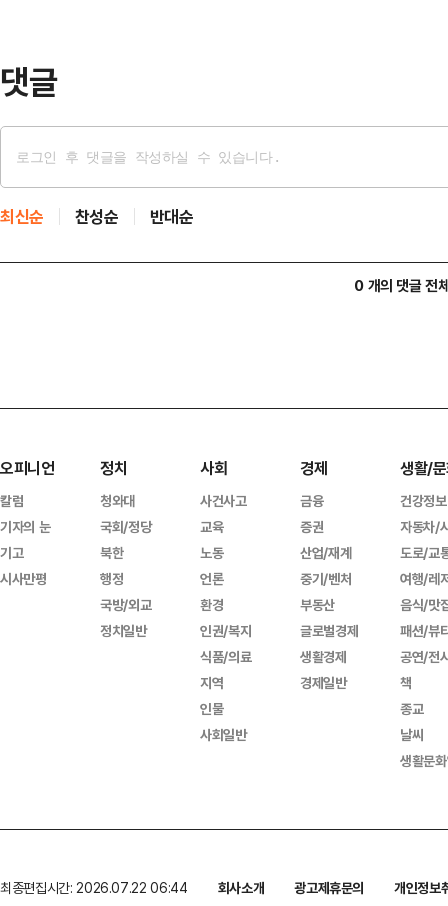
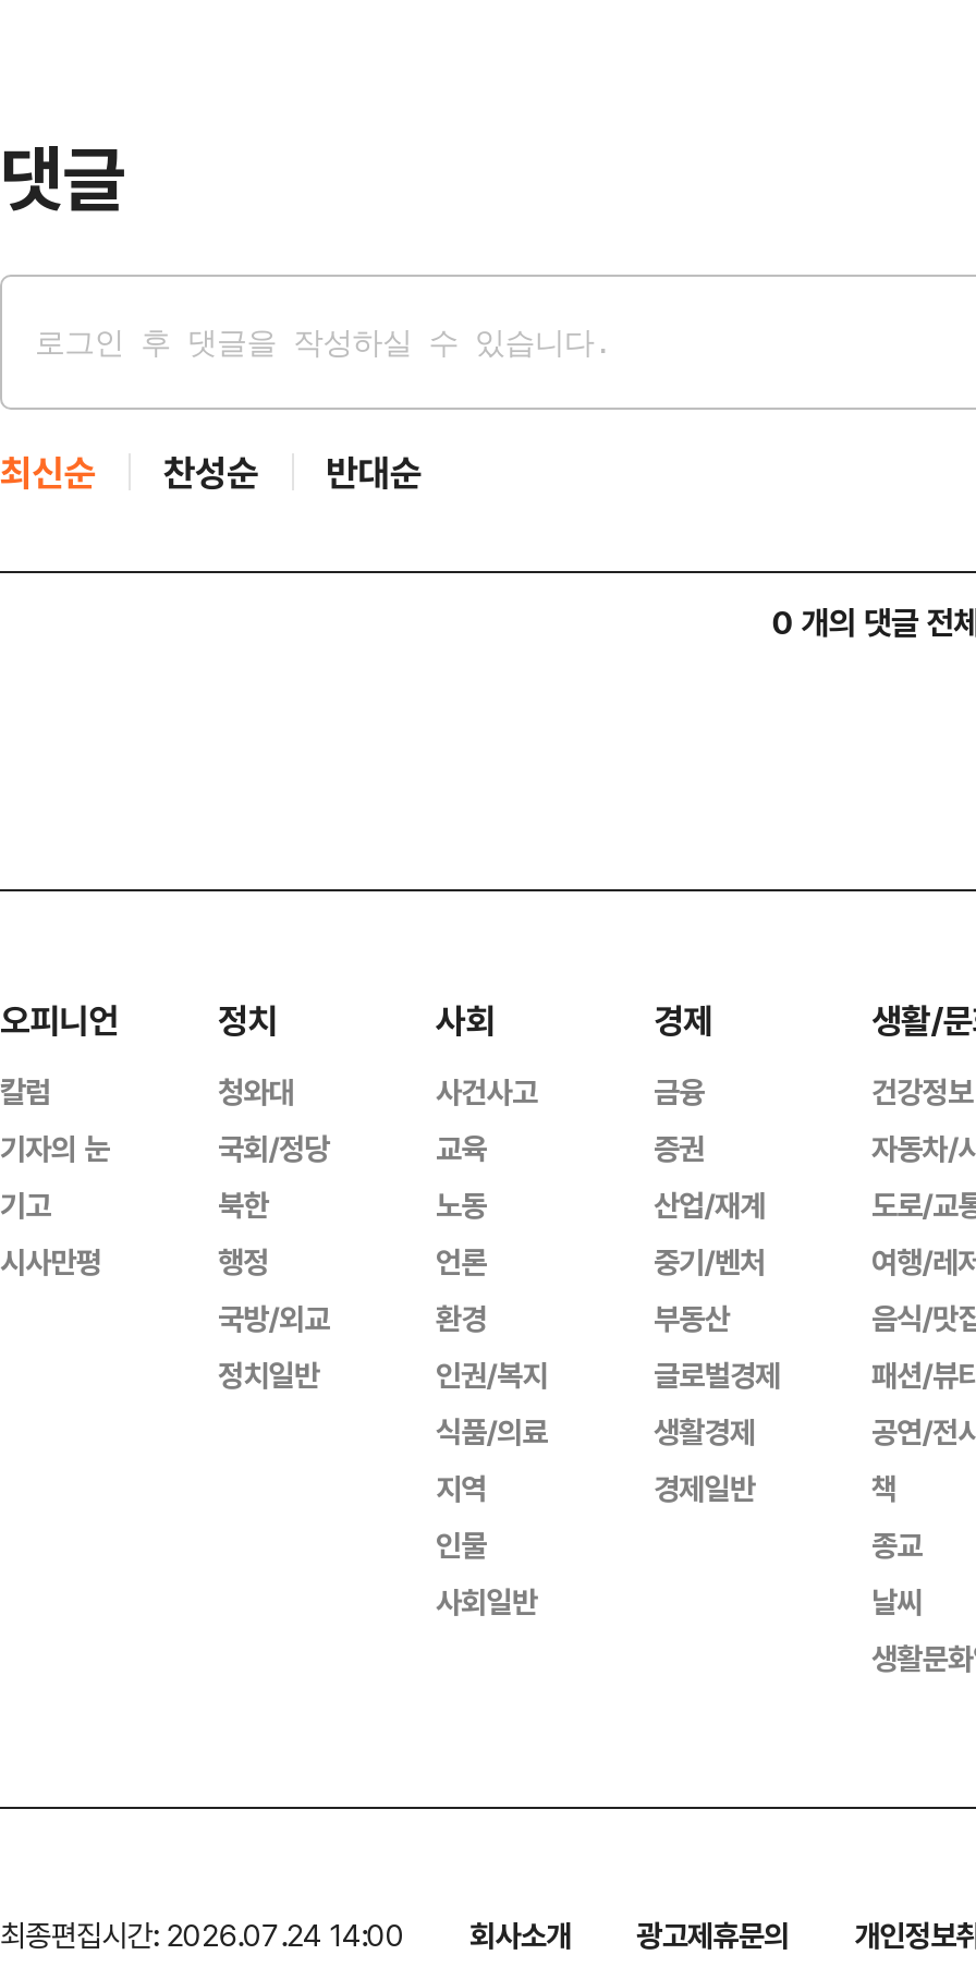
- 최종편집시간: 2026.07.22 06:44
+ 최종편집시간: 2026.07.24 14:00
